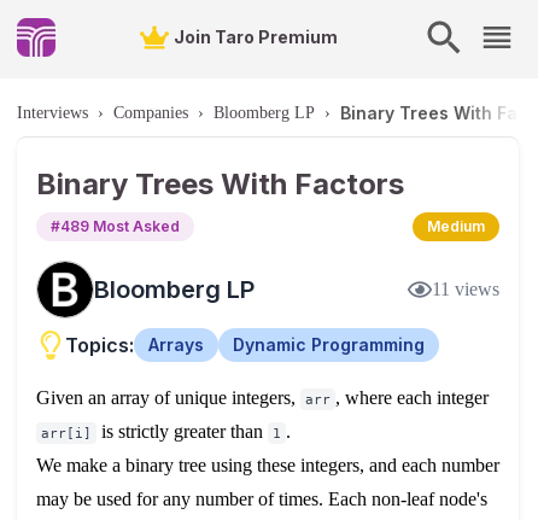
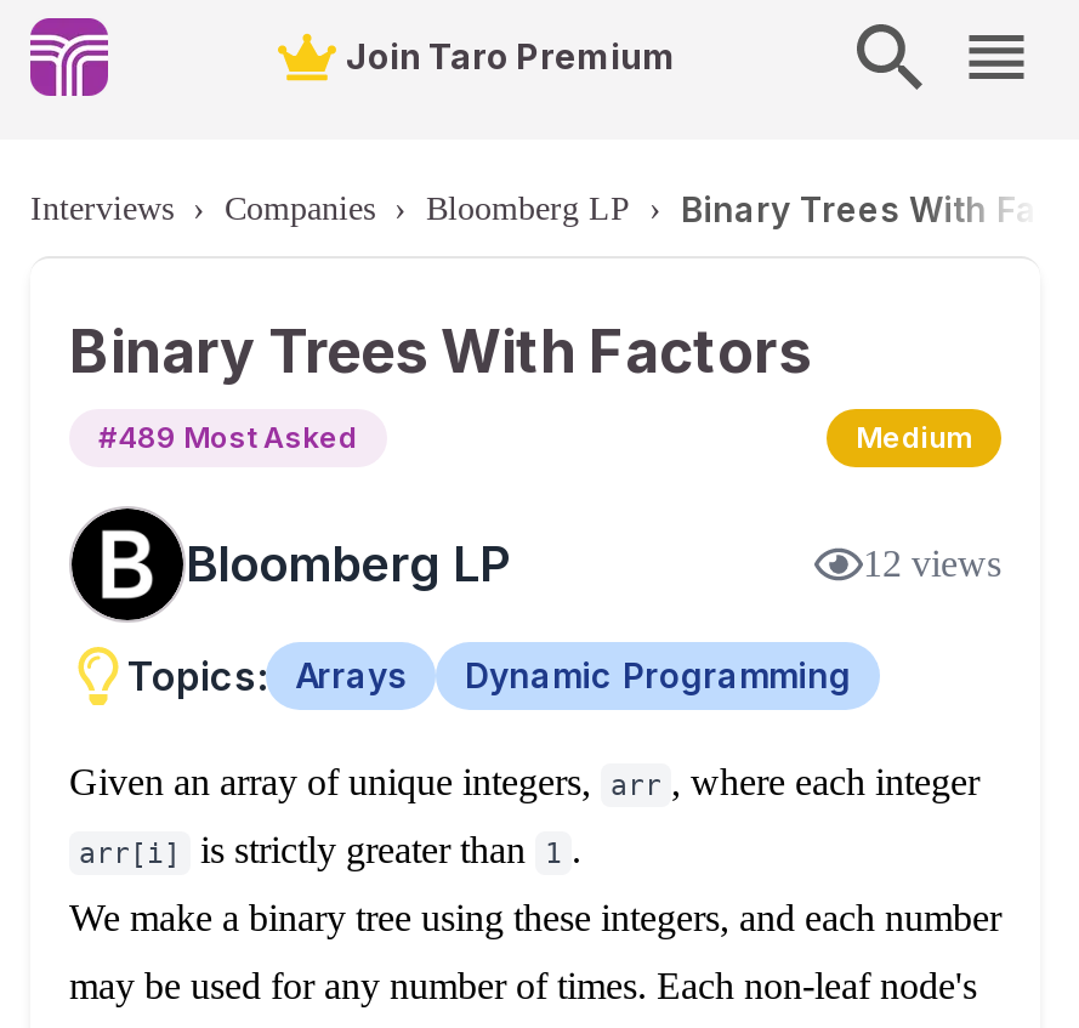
- 11 views
+ 12 views
